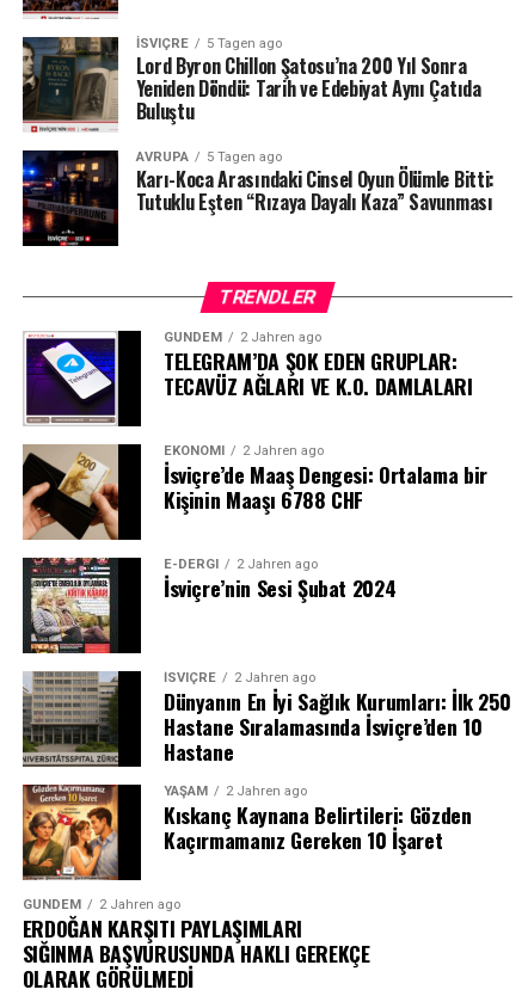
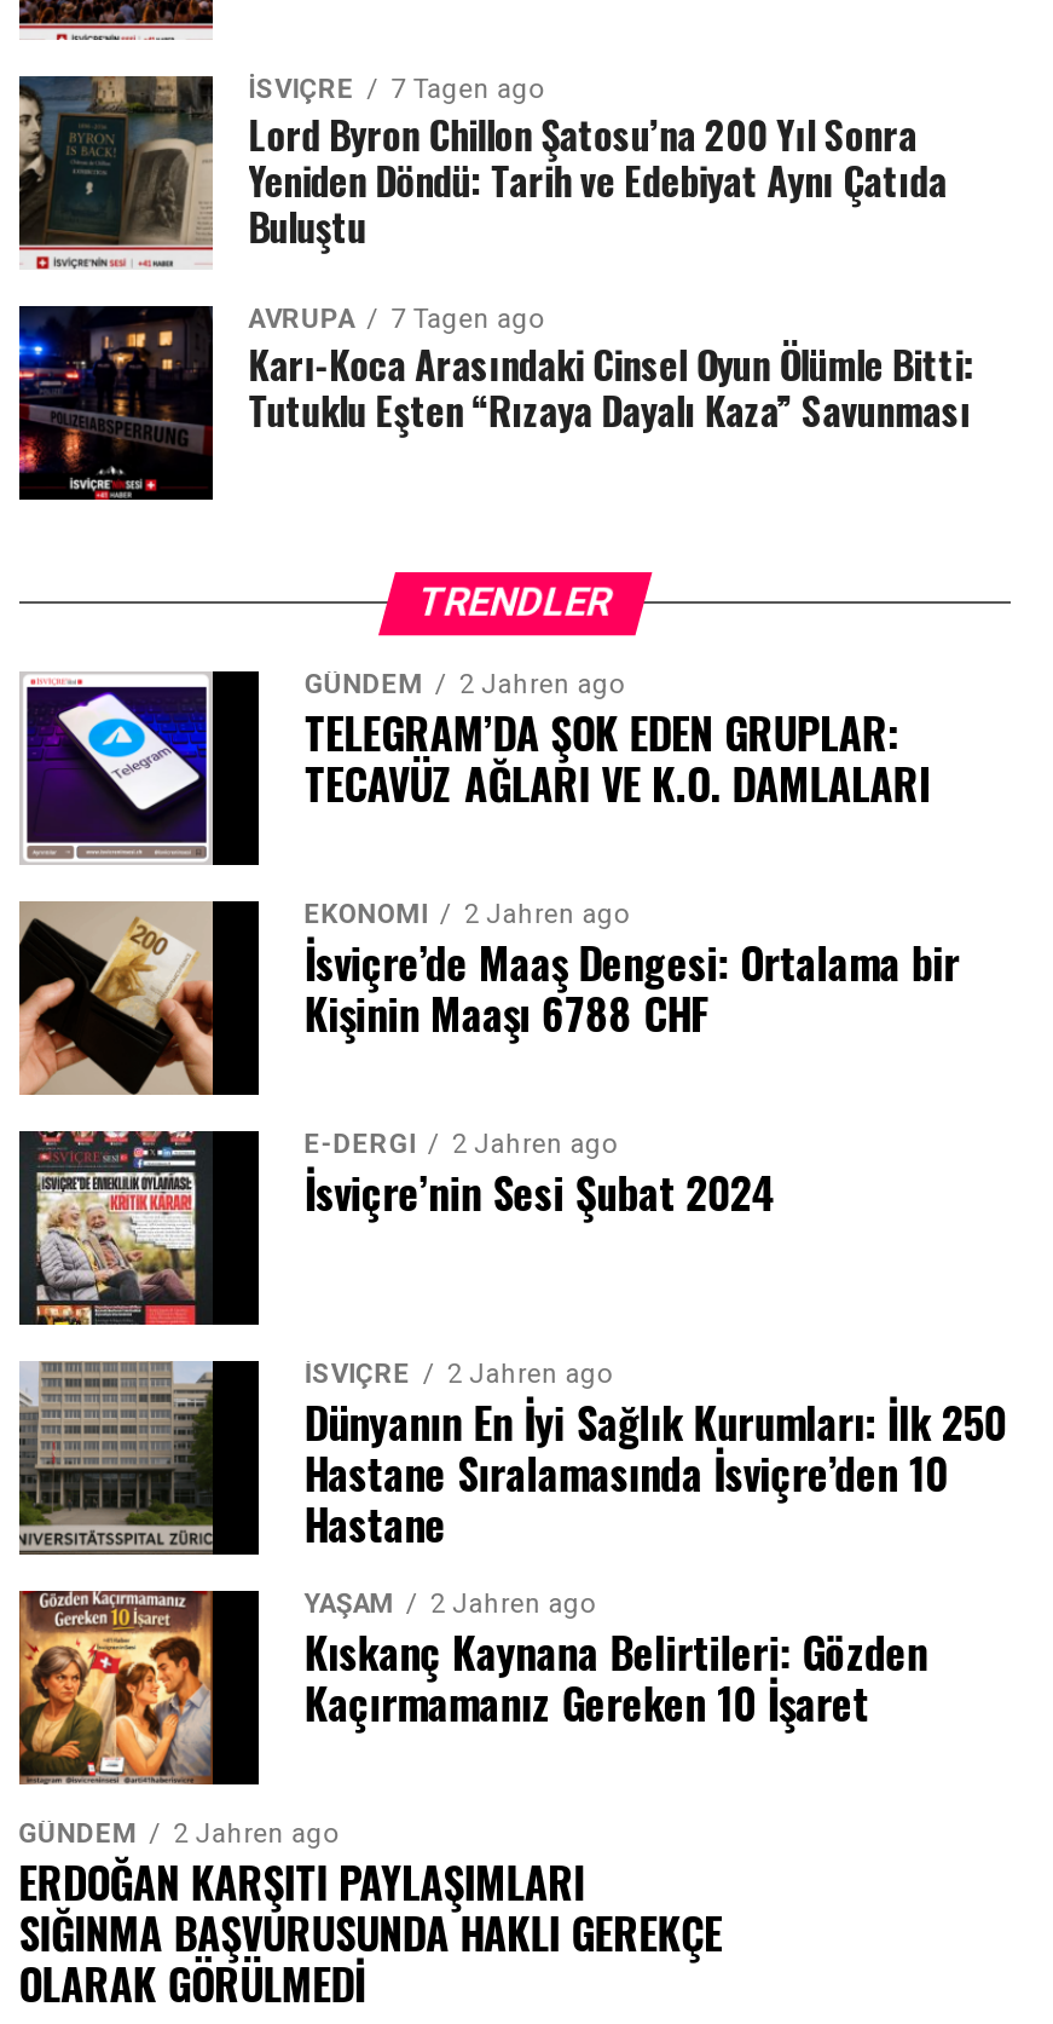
- İSVIÇRE 5 Tagen ago
+ İSVIÇRE 7 Tagen ago

- AVRUPA 5 Tagen ago
+ AVRUPA 7 Tagen ago
